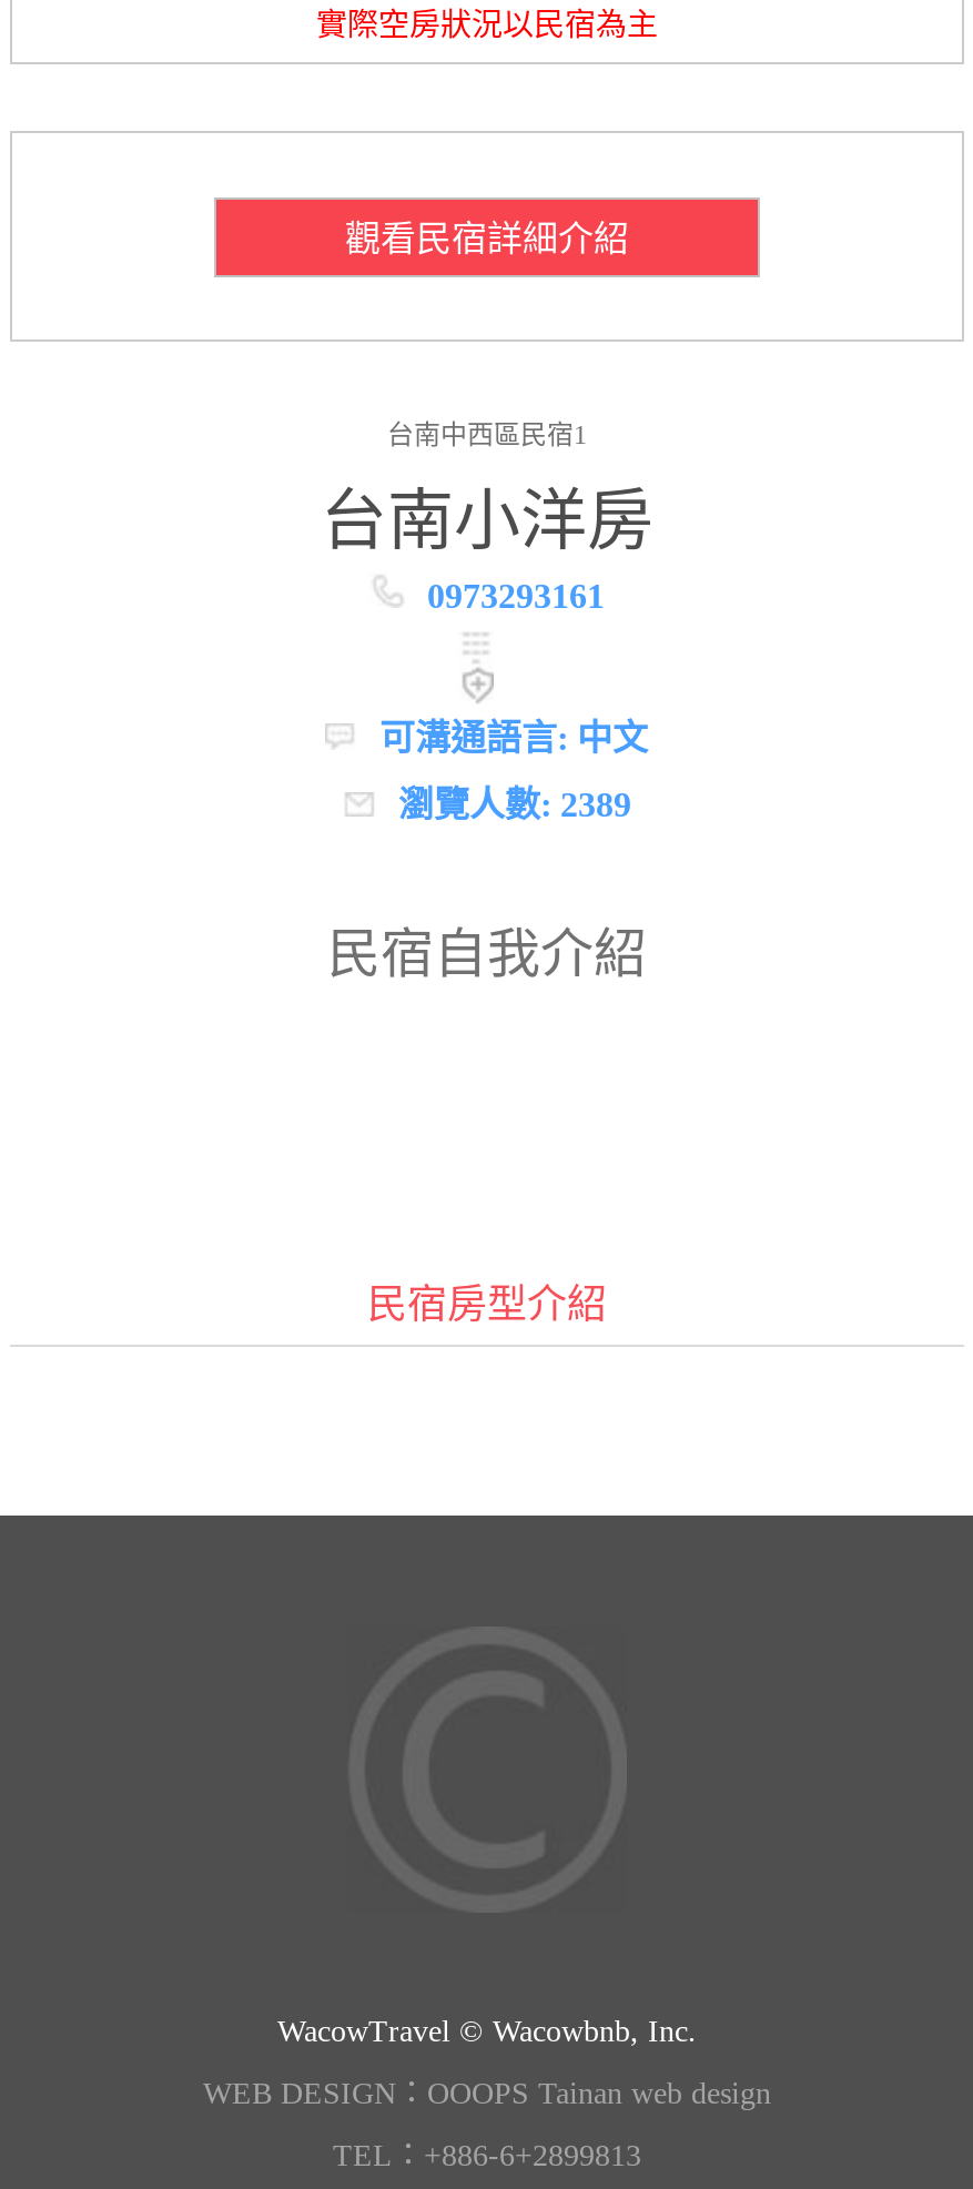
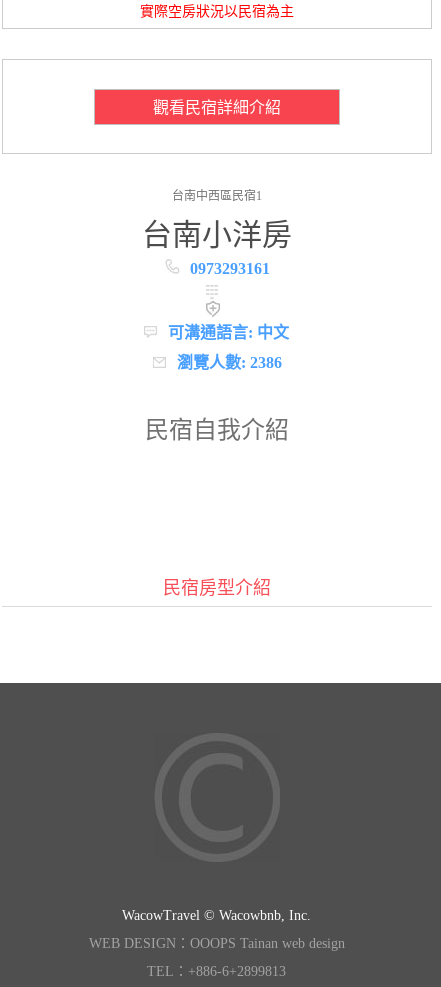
- 瀏覽人數: 2389
+ 瀏覽人數: 2386
